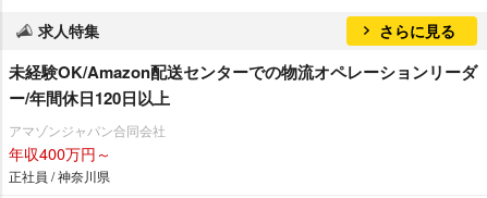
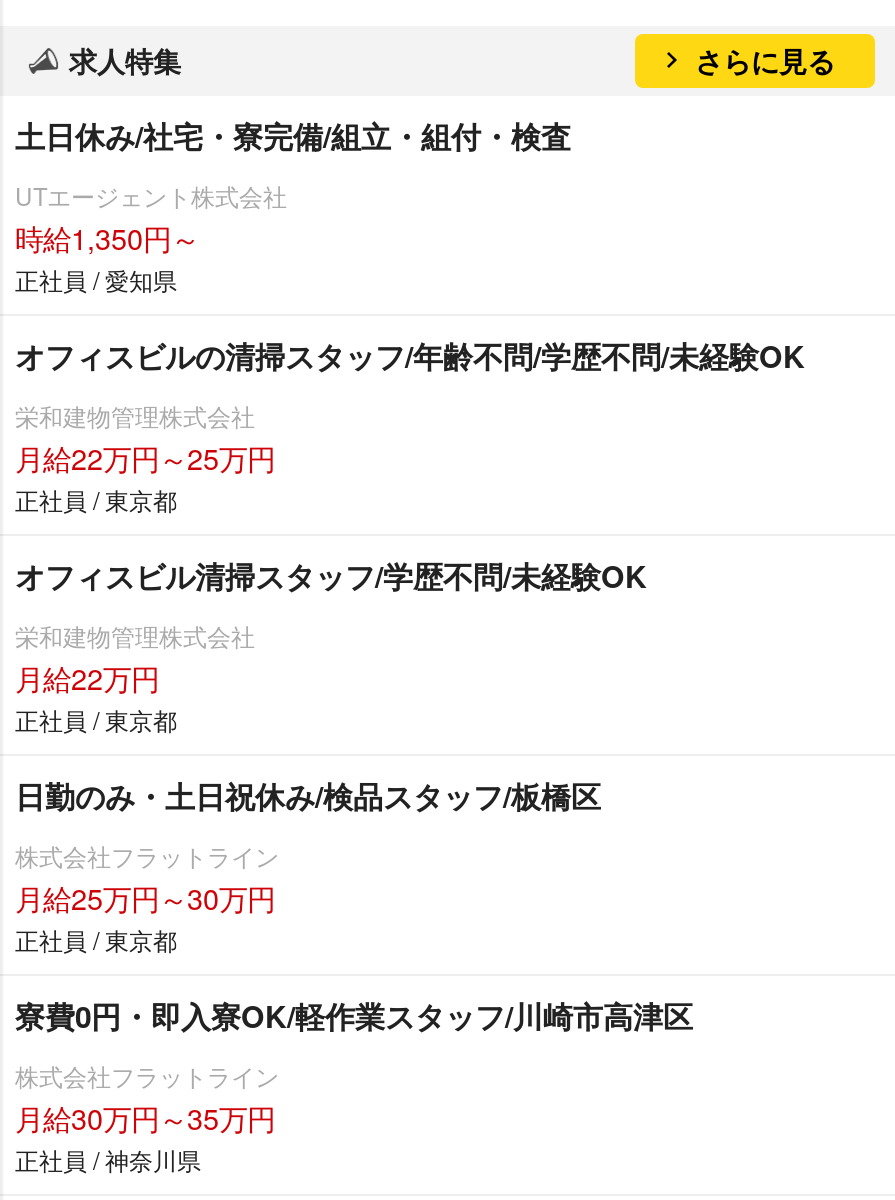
- 未経験OK/Amazon配送センターでの物流オペレーションリーダ
- ー/年間休日120日以上
- アマゾンジャパン合同会社
- 年収400万円～
+ 土日休み/社宅・寮完備/組立・組付・検査
+ UTエージェント株式会社
+ 時給1,350円～
+ 正社員 / 愛知県
+ オフィスビルの清掃スタッフ/年齢不問/学歴不問/未経験OK
+ 栄和建物管理株式会社
+ 月給22万円～25万円
+ 正社員 / 東京都
+ オフィスビル清掃スタッフ/学歴不問/未経験OK
+ 栄和建物管理株式会社
+ 月給22万円
+ 正社員 / 東京都
+ 日勤のみ・土日祝休み/検品スタッフ/板橋区
+ 株式会社フラットライン
+ 月給25万円～30万円
+ 正社員 / 東京都
+ 寮費0円・即入寮OK/軽作業スタッフ/川崎市高津区
+ 株式会社フラットライン
+ 月給30万円～35万円
